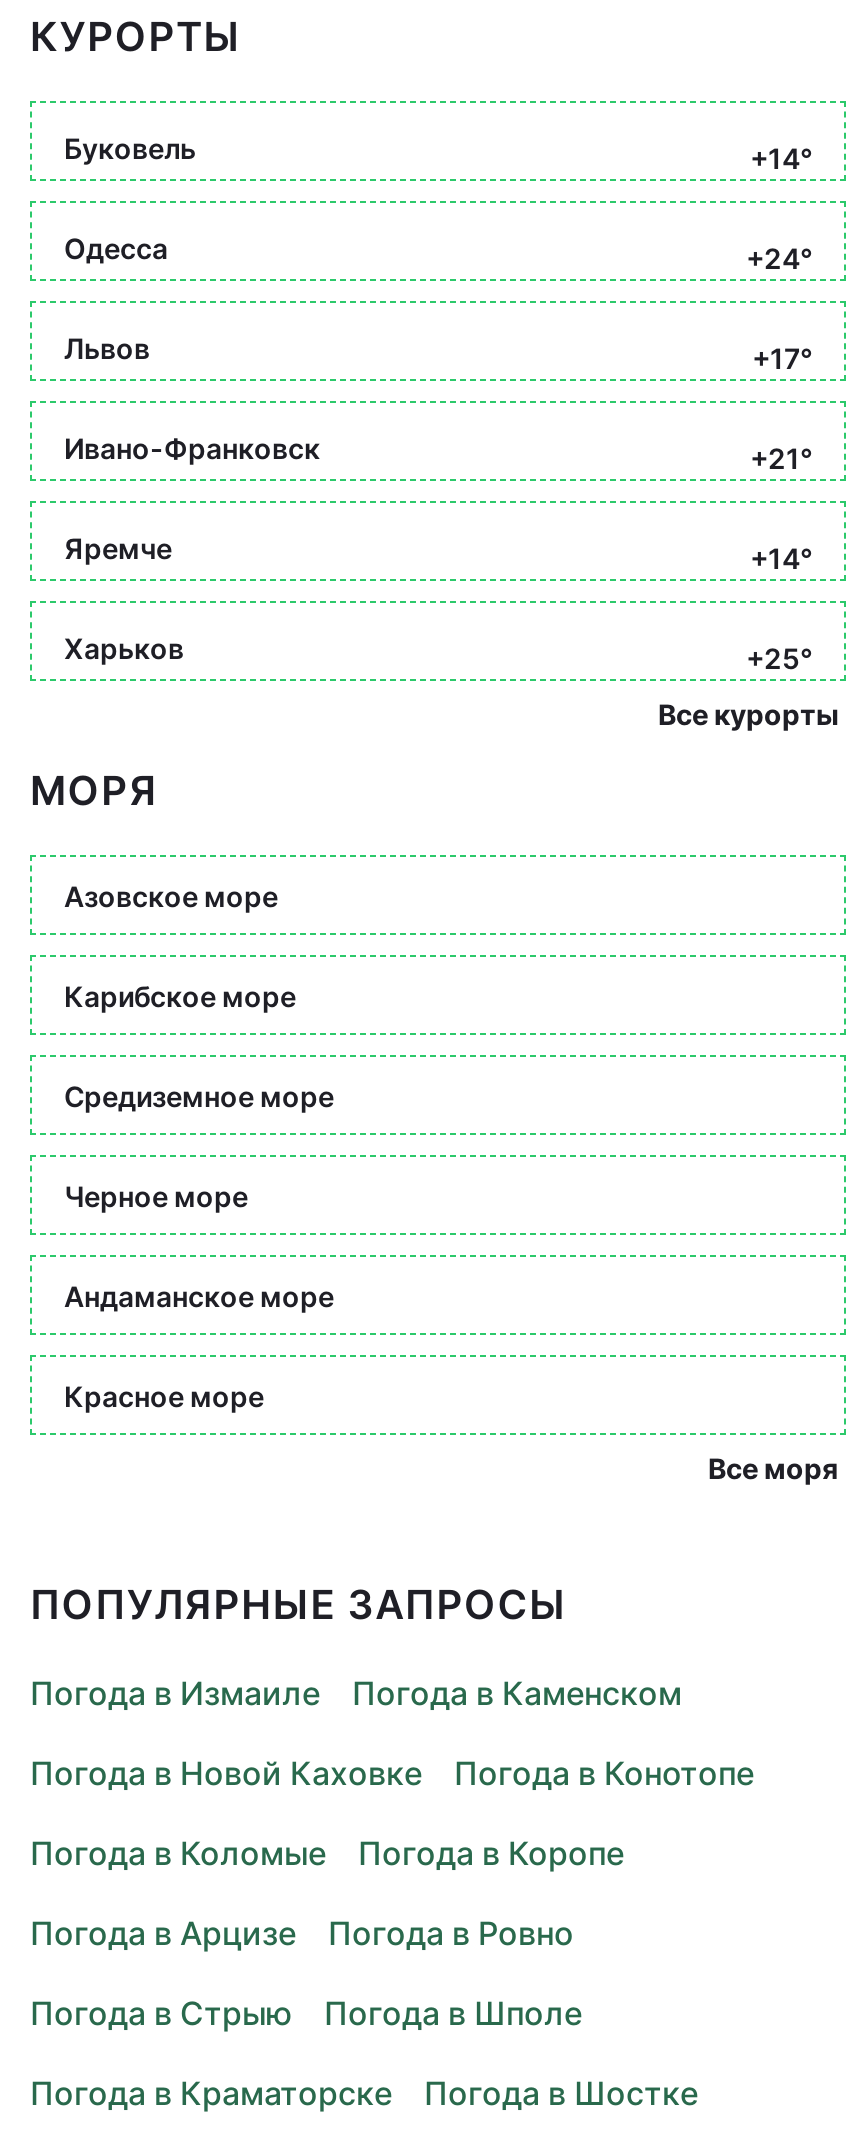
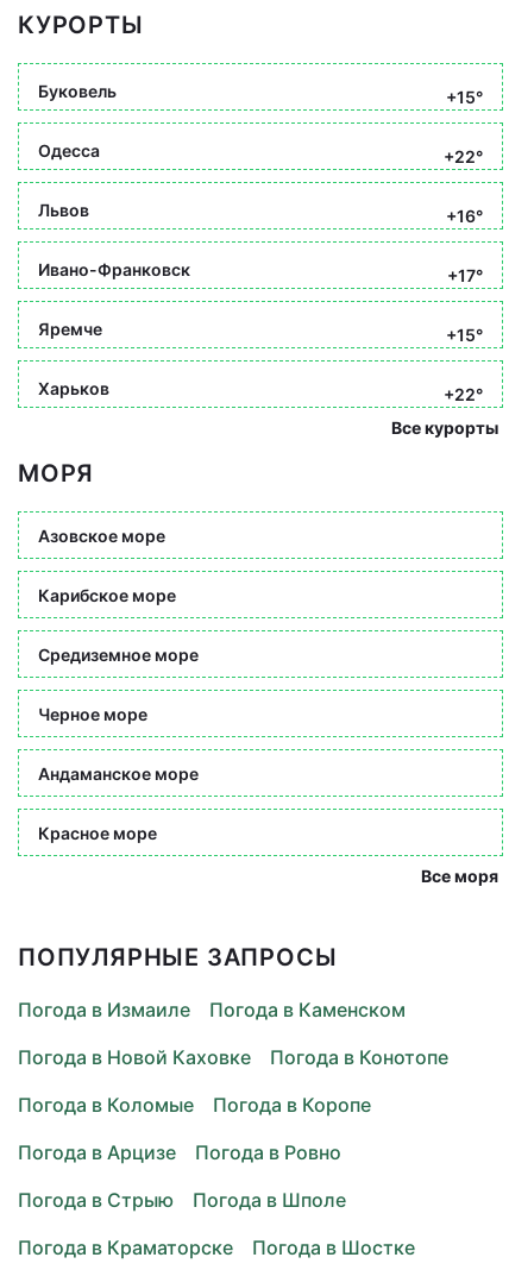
- +14°
+ +15°

- +24°
+ +22°

- +17°
+ +16°

- +21°
+ +17°

- +14°
+ +15°

- +25°
+ +22°
